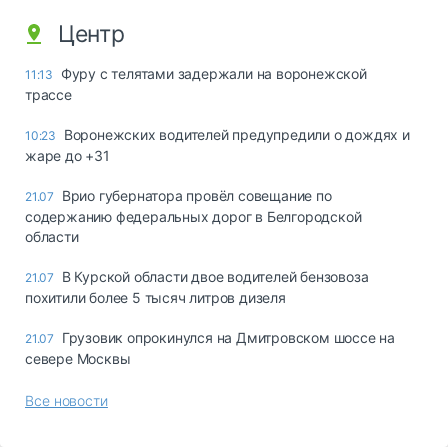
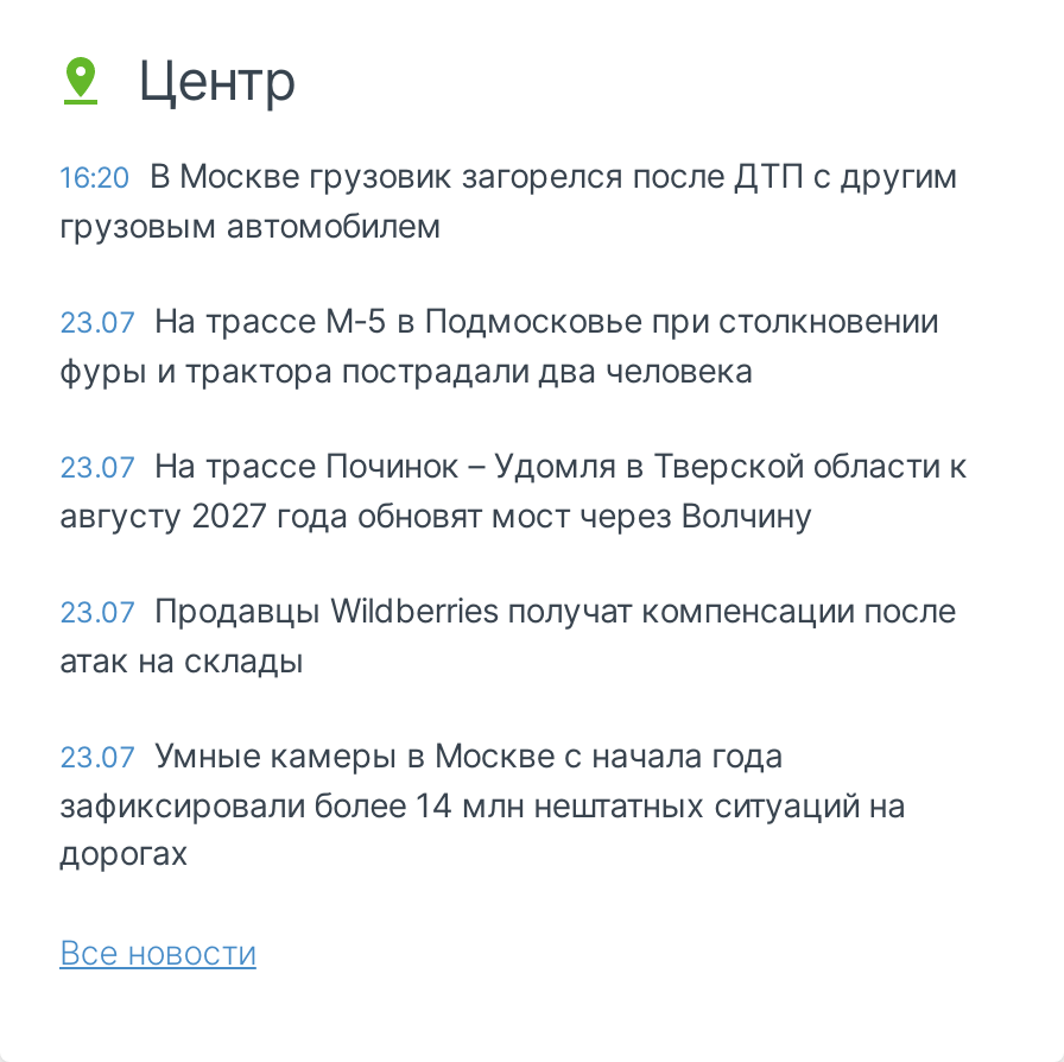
- 11:13 Фуру с телятами задержали на воронежской
- трассе
+ 16:20 В Москве грузовик загорелся после ДТП с другим
+ грузовым автомобилем

- 10:23 Воронежских водителей предупредили о дождях и
- жаре до +31
+ 23.07 На трассе М-5 в Подмосковье при столкновении
+ фуры и трактора пострадали два человека

- 21.07 Врио губернатора провёл совещание по
- содержанию федеральных дорог в Белгородской
- области
+ 23.07 На трассе Починок – Удомля в Тверской области к
+ августу 2027 года обновят мост через Волчину

- 21.07 В Курской области двое водителей бензовоза
- похитили более 5 тысяч литров дизеля
+ 23.07 Продавцы Wildberries получат компенсации после
+ атак на склады

- 21.07 Грузовик опрокинулся на Дмитровском шоссе на
- севере Москвы
+ 23.07 Умные камеры в Москве с начала года
+ зафиксировали более 14 млн нештатных ситуаций на
+ дорогах
